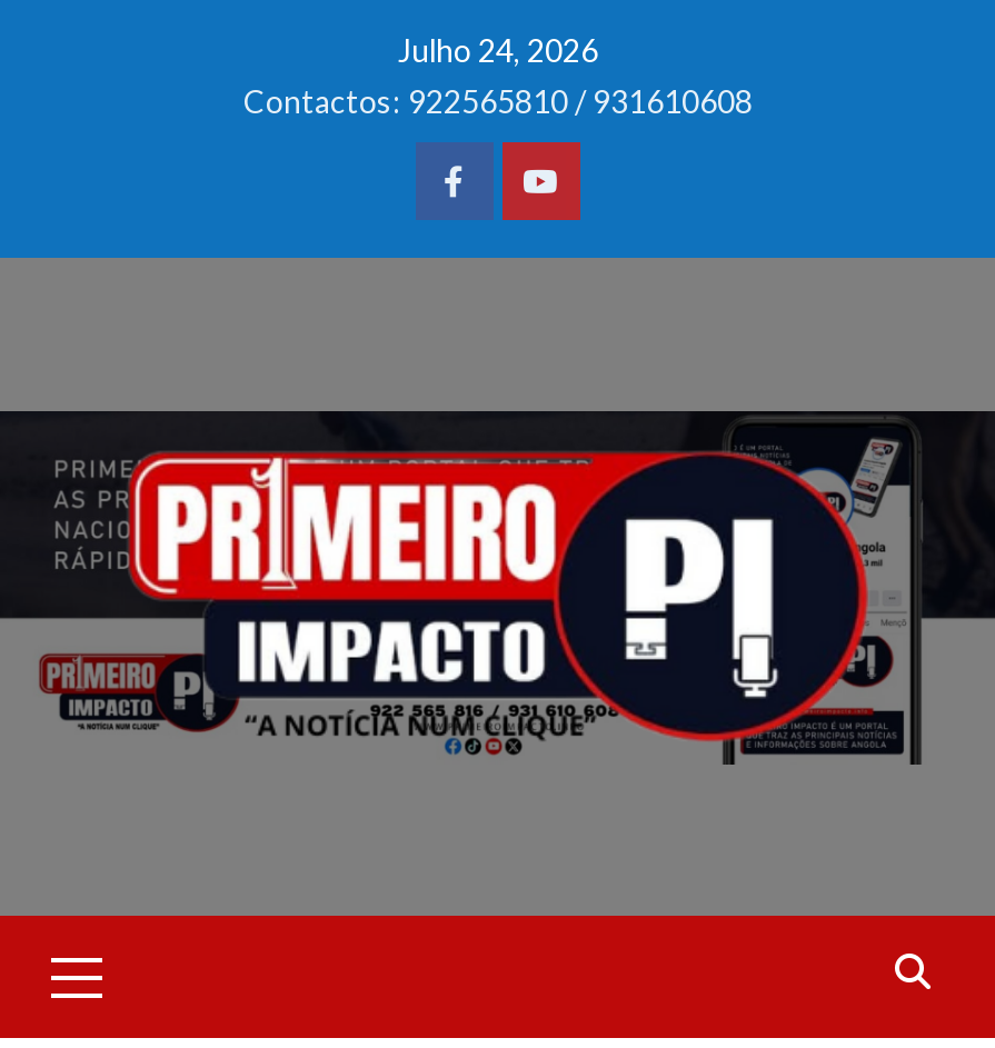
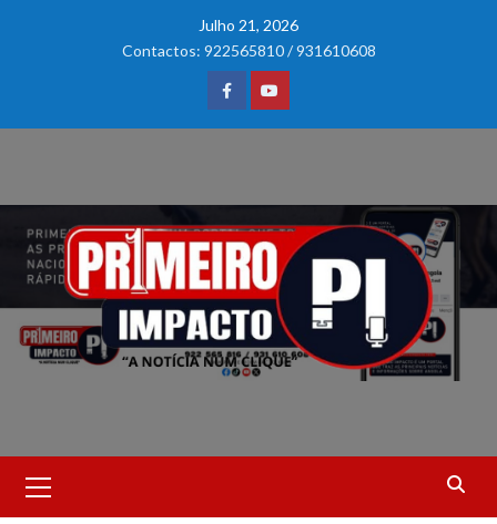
- Julho 24, 2026
+ Julho 21, 2026
